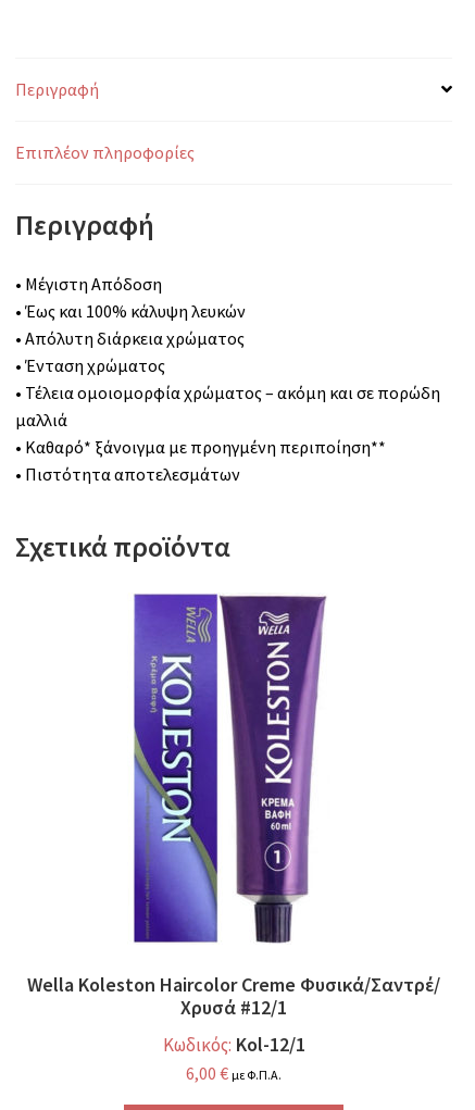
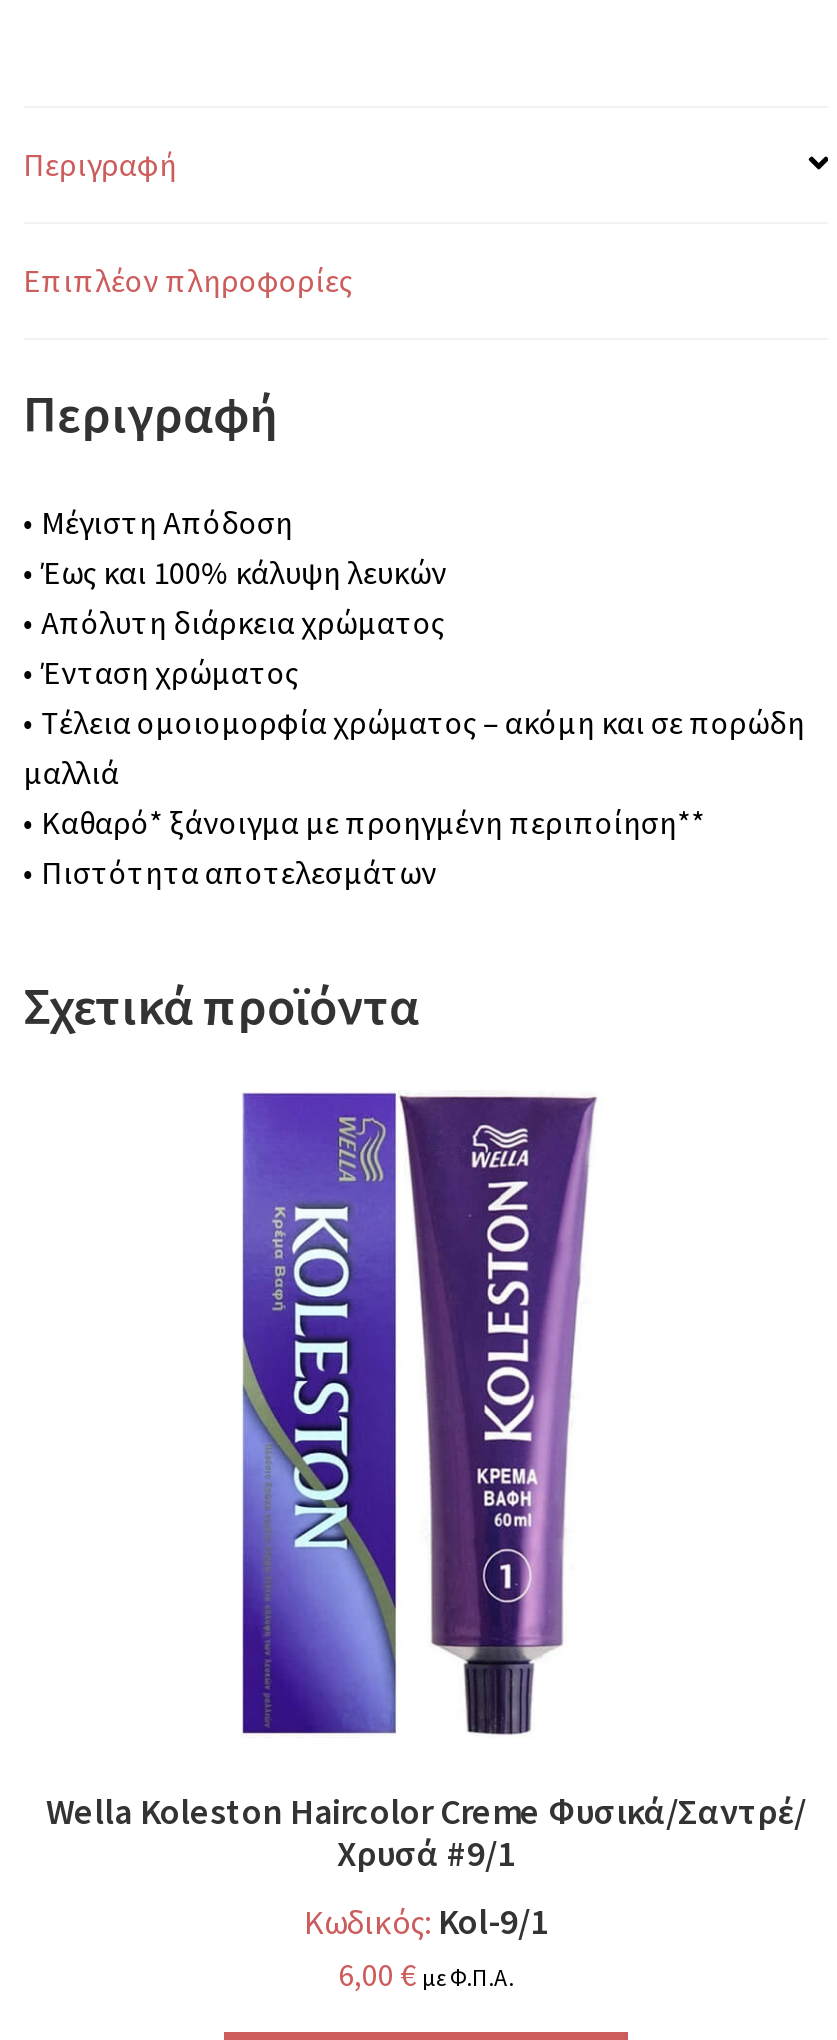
- Χρυσά #12/1
+ Χρυσά #9/1

- Κωδικός: Kol-12/1
+ Κωδικός: Kol-9/1
